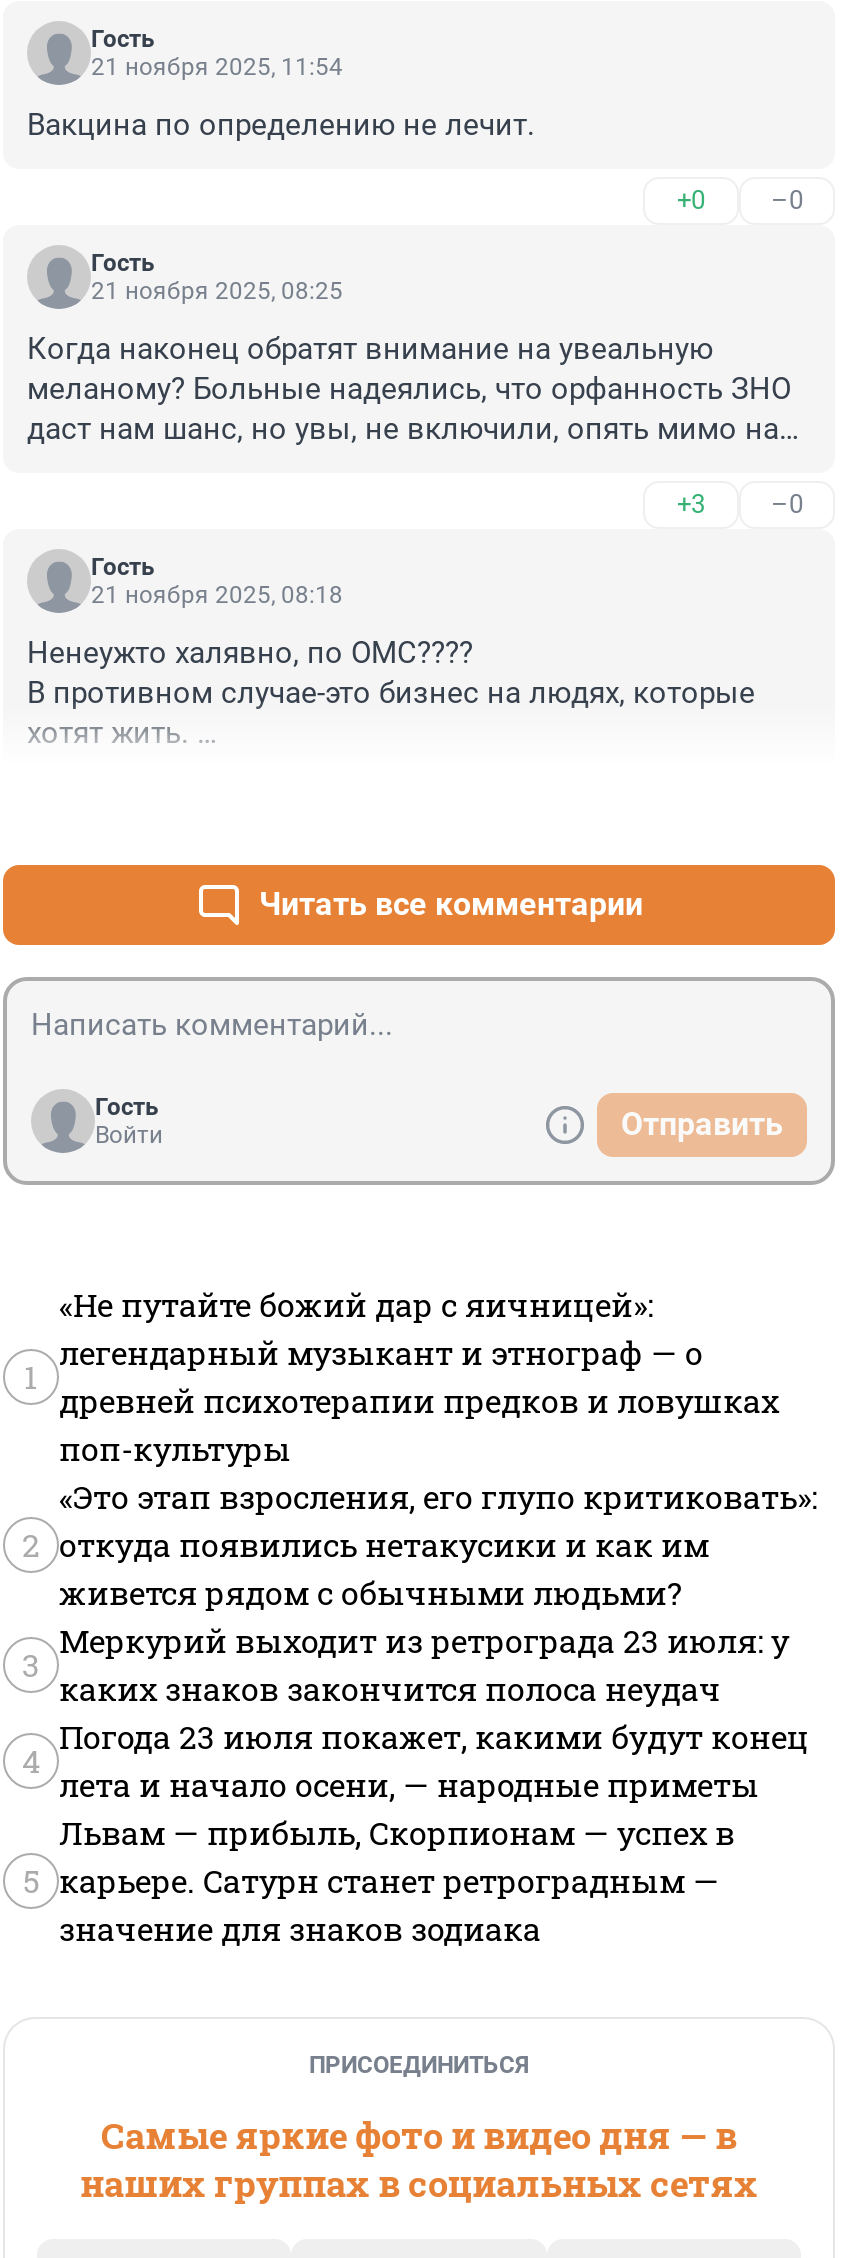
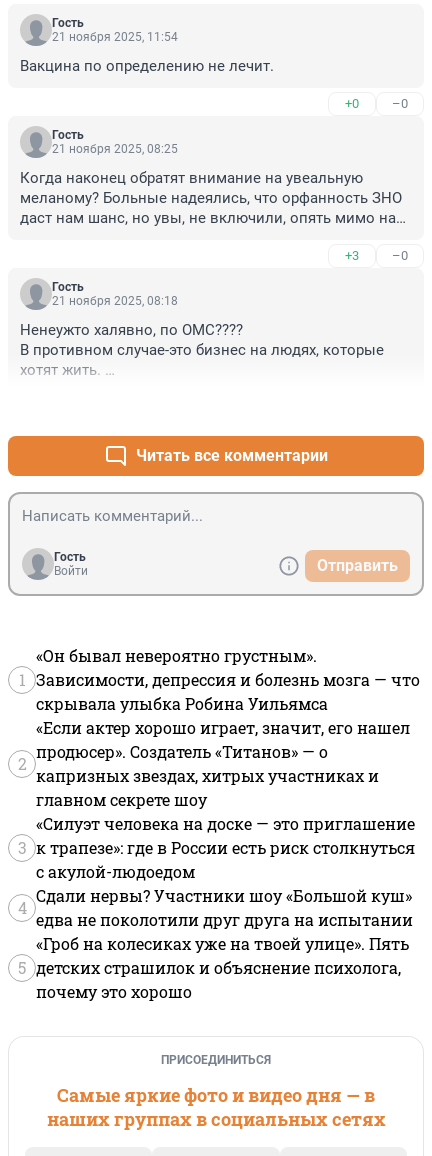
- «Не путайте божий дар с яичницей»:
- легендарный музыкант и этнограф — о
- древней психотерапии предков и ловушках
- поп-культуры
+ «Он бывал невероятно грустным».
+ Зависимости, депрессия и болезнь мозга — что
+ скрывала улыбка Робина Уильямса

- «Это этап взросления, его глупо критиковать»:
- откуда появились нетакусики и как им
- живется рядом с обычными людьми?
+ «Если актер хорошо играет, значит, его нашел
+ продюсер». Создатель «Титанов» — о
+ капризных звездах, хитрых участниках и
+ главном секрете шоу

- Меркурий выходит из ретрограда 23 июля: у
- каких знаков закончится полоса неудач
+ «Силуэт человека на доске — это приглашение
+ к трапезе»: где в России есть риск столкнуться
+ с акулой-людоедом

- Погода 23 июля покажет, какими будут конец
- лета и начало осени, — народные приметы
+ Сдали нервы? Участники шоу «Большой куш»
+ едва не поколотили друг друга на испытании

- Львам — прибыль, Скорпионам — успех в
- карьере. Сатурн станет ретроградным —
- значение для знаков зодиака
+ «Гроб на колесиках уже на твоей улице». Пять
+ детских страшилок и объяснение психолога,
+ почему это хорошо
